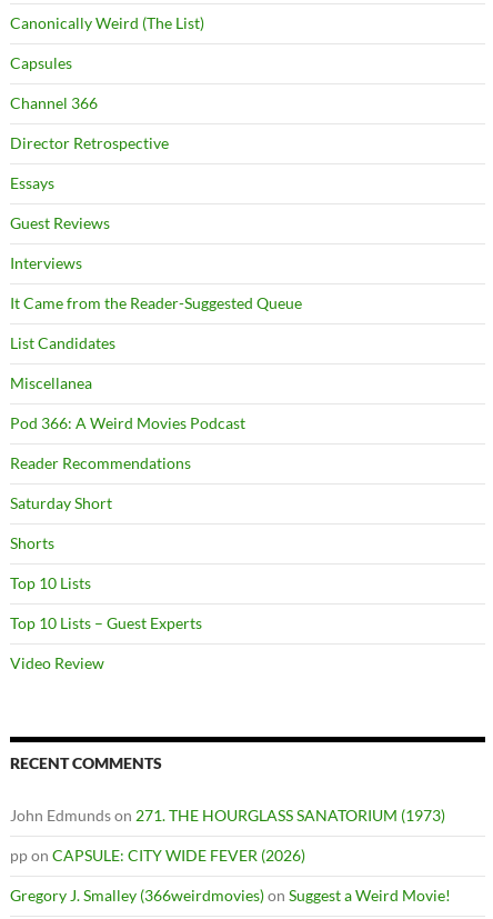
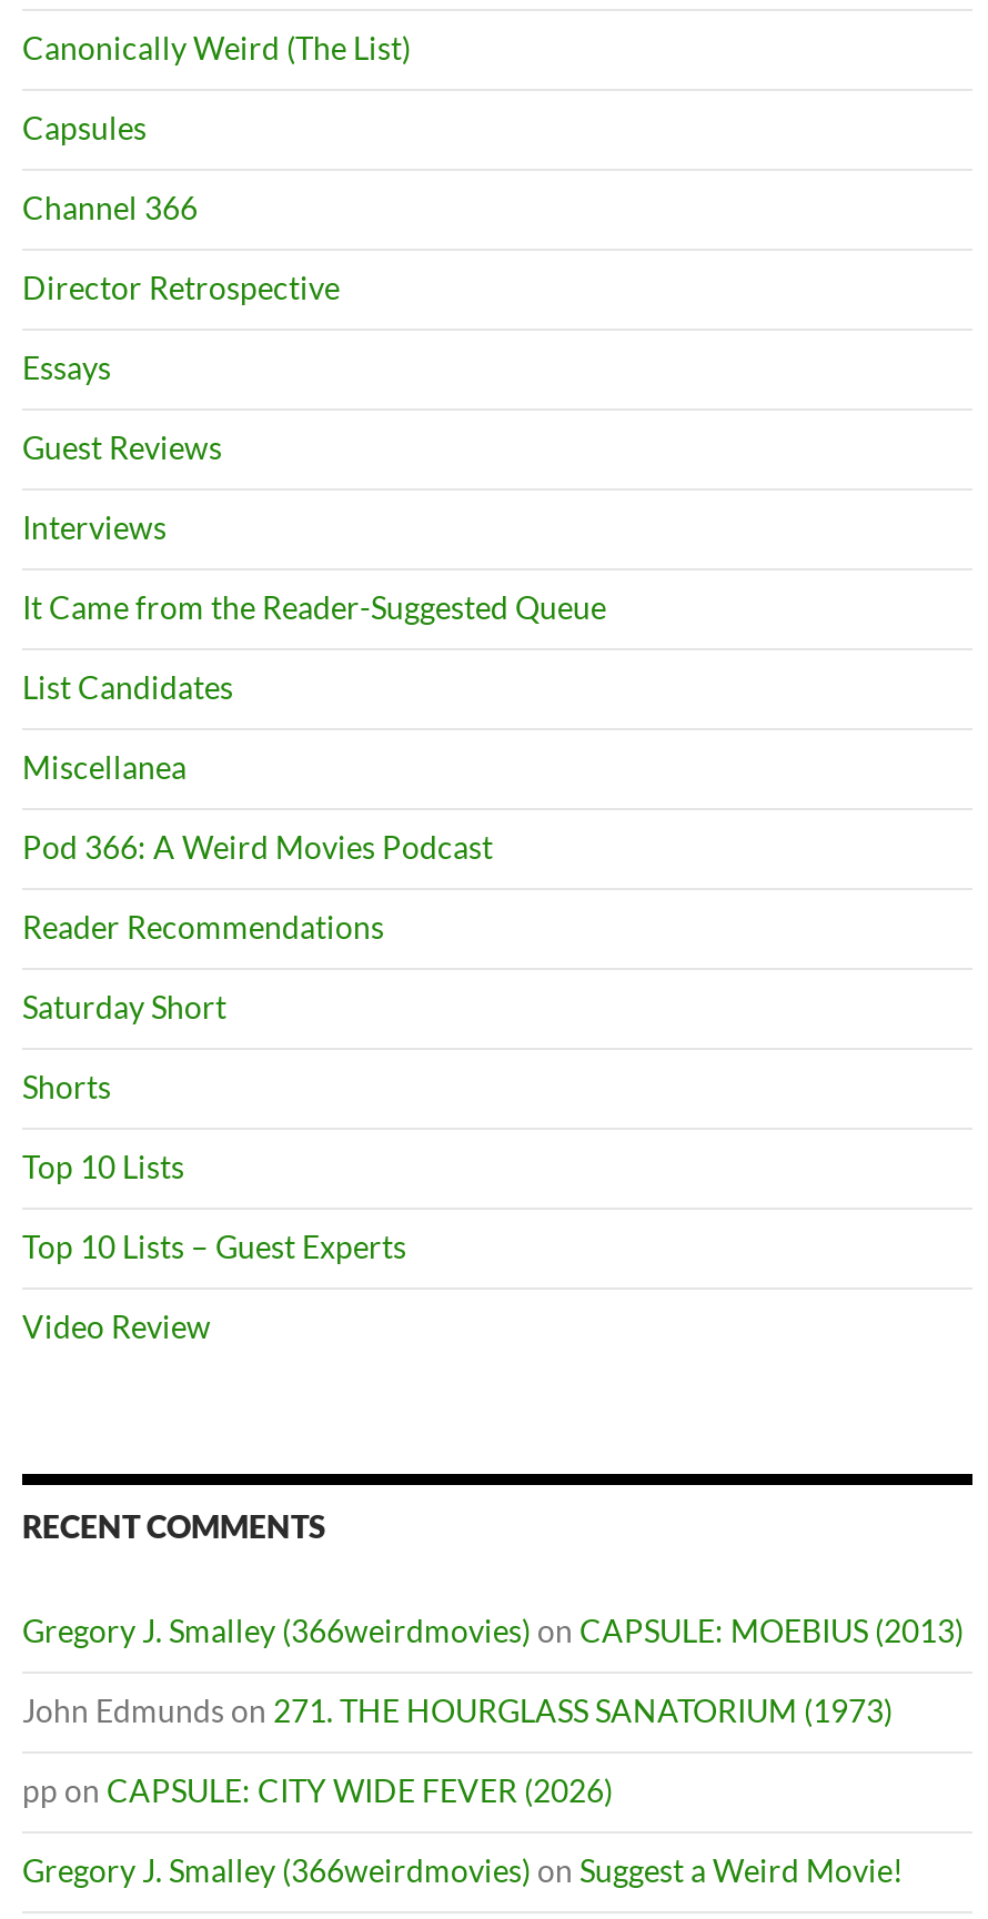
+ Gregory J. Smalley (366weirdmovies) on CAPSULE: MOEBIUS (2013)
